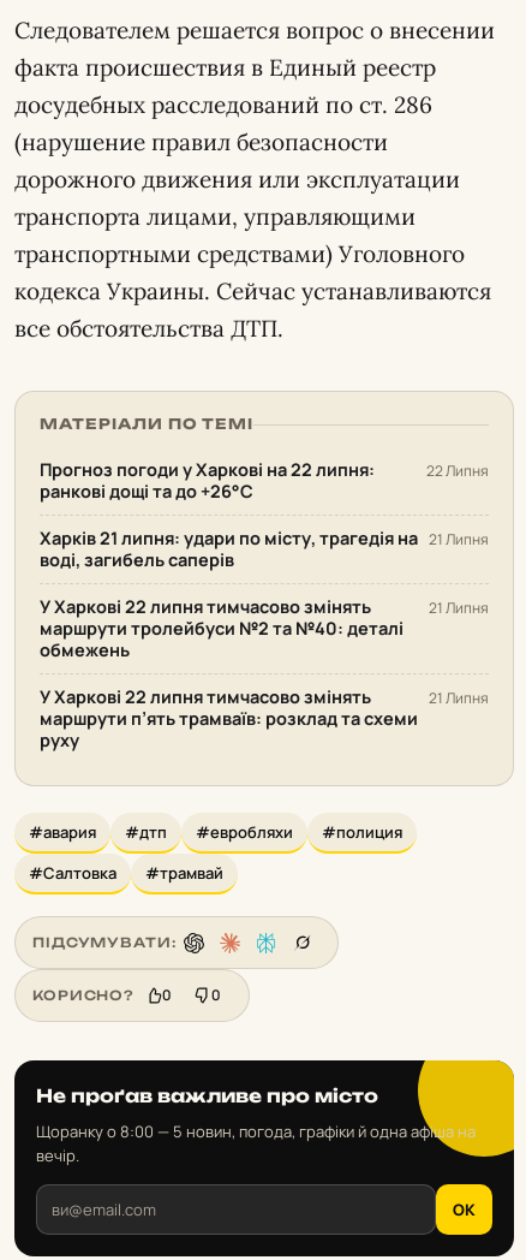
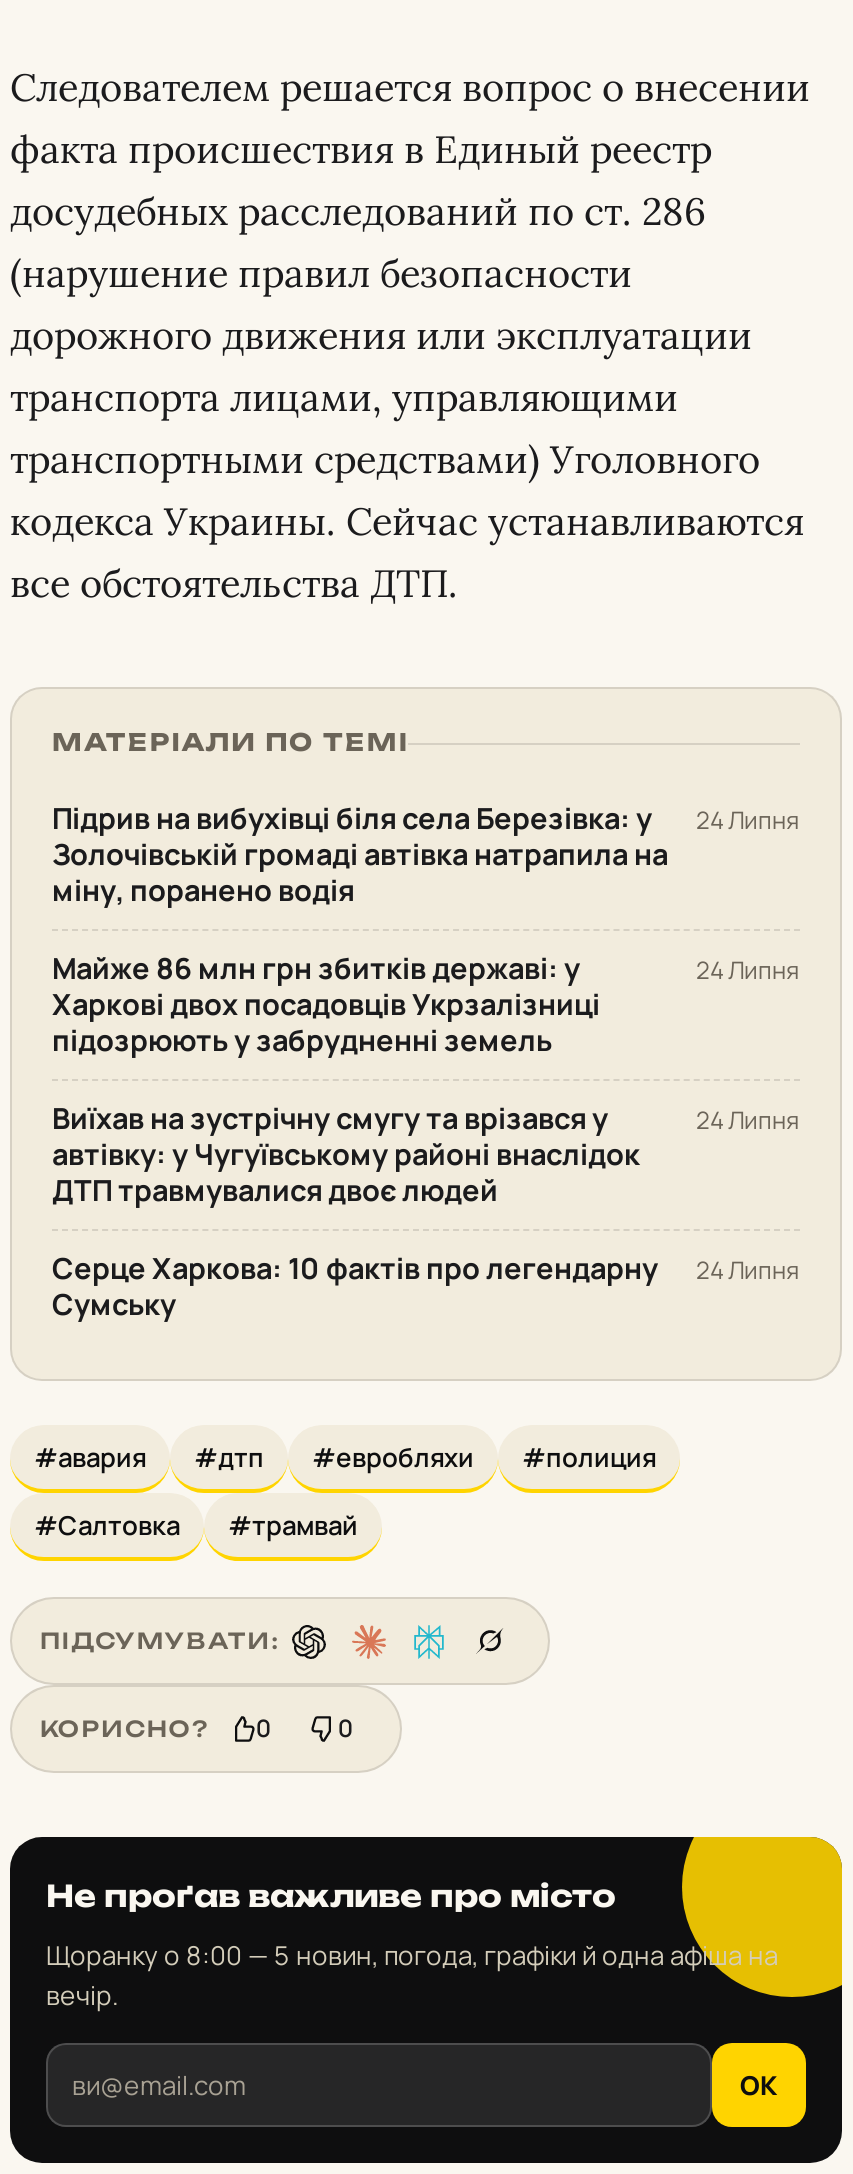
- Прогноз погоди у Харкові на 22 липня:
- ранкові дощі та до +26°С
+ Підрив на вибухівці біля села Березівка: у
+ Золочівській громаді автівка натрапила на
+ міну, поранено водія

- 22 Липня
+ 24 Липня

- Харків 21 липня: удари по місту, трагедія на
- воді, загибель саперів
+ Майже 86 млн грн збитків державі: у
+ Харкові двох посадовців Укрзалізниці
+ підозрюють у забрудненні земель

- 21 Липня
+ 24 Липня

- У Харкові 22 липня тимчасово змінять
- маршрути тролейбуси №2 та №40: деталі
- обмежень
+ Виїхав на зустрічну смугу та врізався у
+ автівку: у Чугуївському районі внаслідок
+ ДТП травмувалися двоє людей

- 21 Липня
+ 24 Липня

- У Харкові 22 липня тимчасово змінять
- маршрути п’ять трамваїв: розклад та схеми
- руху
+ Серце Харкова: 10 фактів про легендарну
+ Сумську

- 21 Липня
+ 24 Липня
